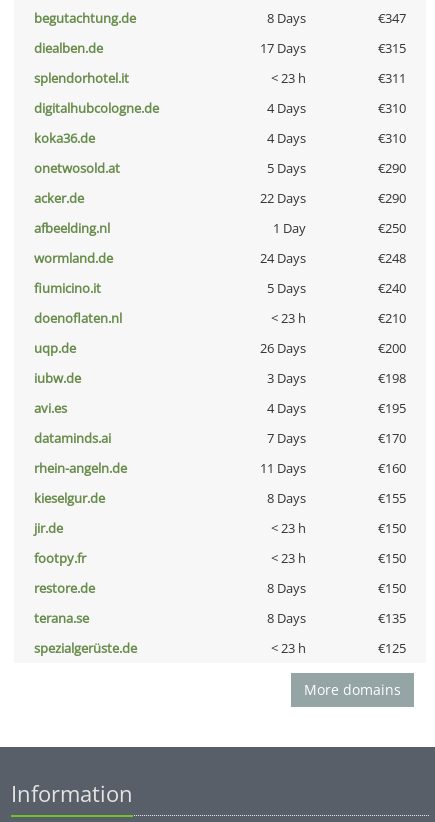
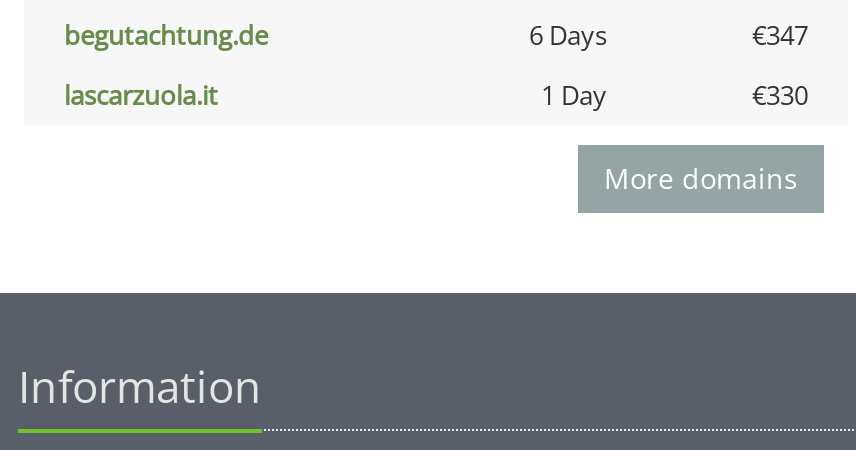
- 8 Days
+ 6 Days

- diealben.de
- 17 Days
- €315
- splendorhotel.it
- < 23 h
- €311
- digitalhubcologne.de
- 4 Days
- €310
- koka36.de
- 4 Days
- €310
- onetwosold.at
- 5 Days
- €290
- acker.de
- 22 Days
- €290
- afbeelding.nl
+ lascarzuola.it

- €250
- wormland.de
- 24 Days
- €248
- fiumicino.it
- 5 Days
- €240
- doenoflaten.nl
- < 23 h
- €210
- uqp.de
- 26 Days
- €200
- iubw.de
- 3 Days
- €198
- avi.es
- 4 Days
- €195
- dataminds.ai
- 7 Days
- €170
- rhein-angeln.de
- 11 Days
- €160
- kieselgur.de
- 8 Days
- €155
- jir.de
- < 23 h
- €150
- footpy.fr
- < 23 h
- €150
- restore.de
- 8 Days
- €150
- terana.se
- 8 Days
- €135
- spezialgerüste.de
- < 23 h
- €125
+ €330
